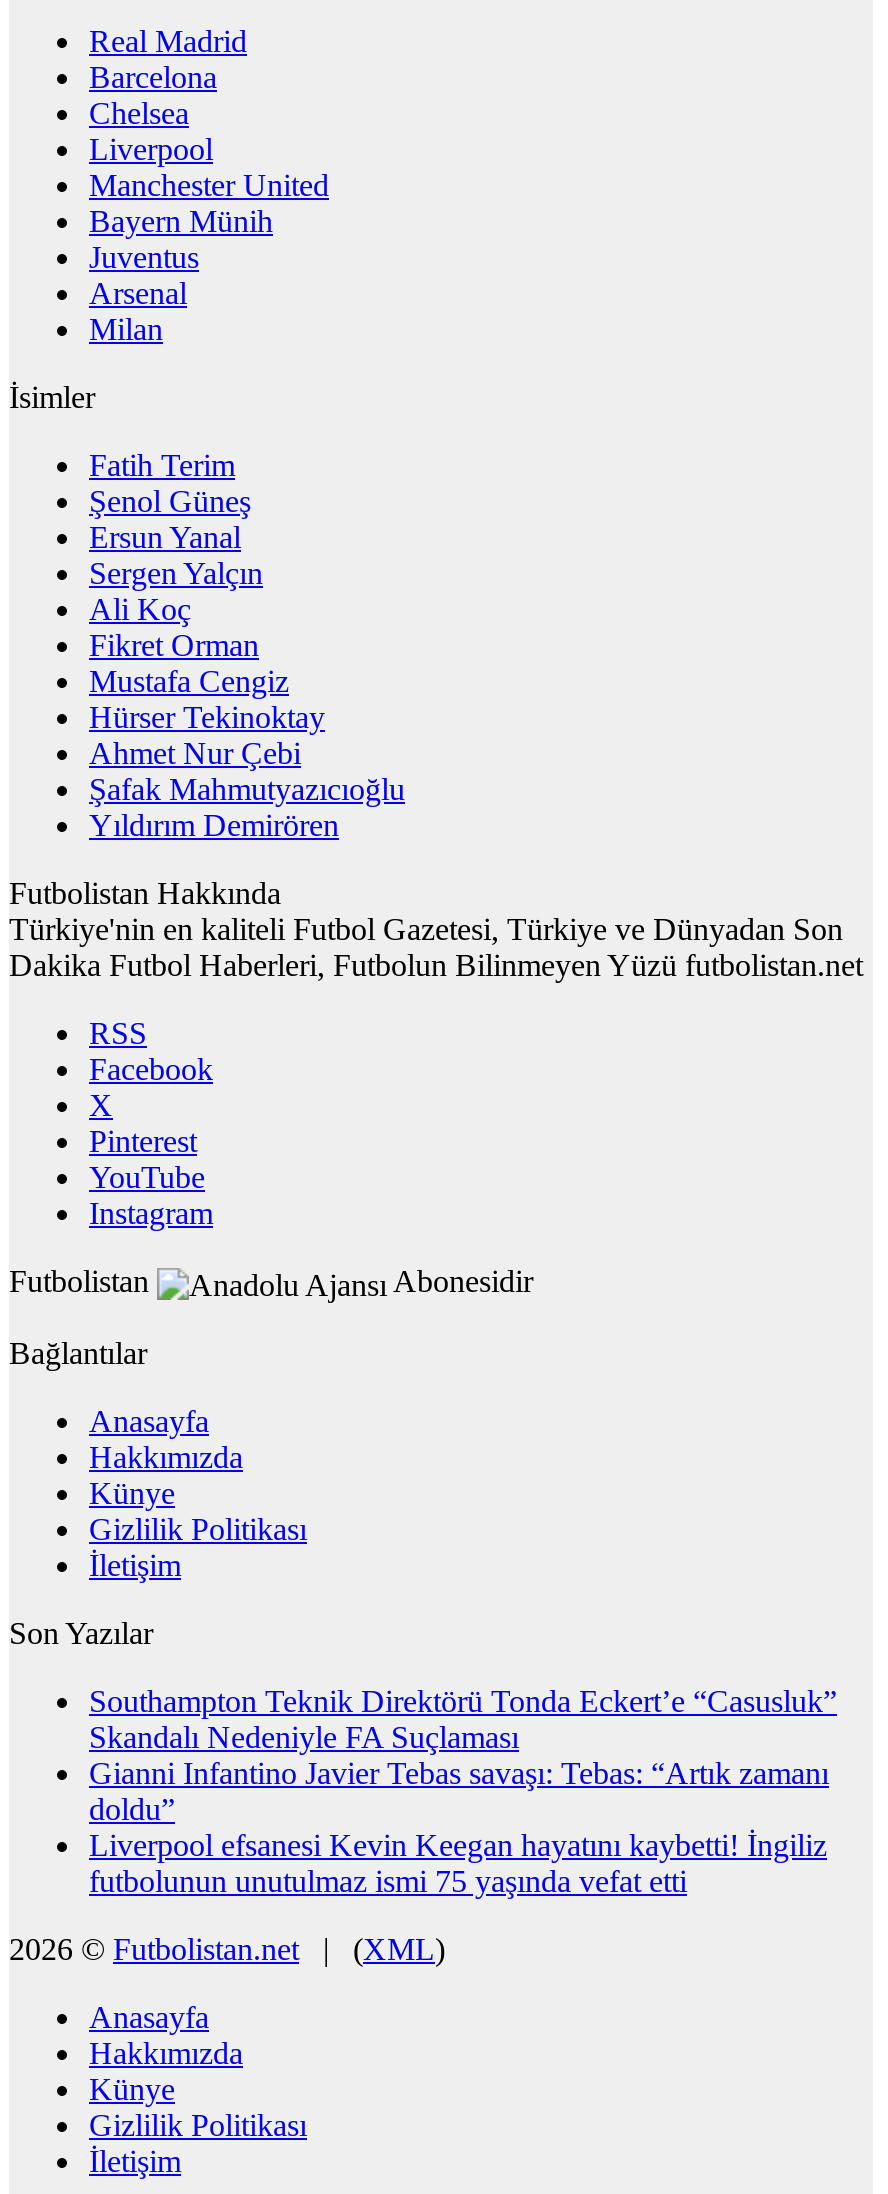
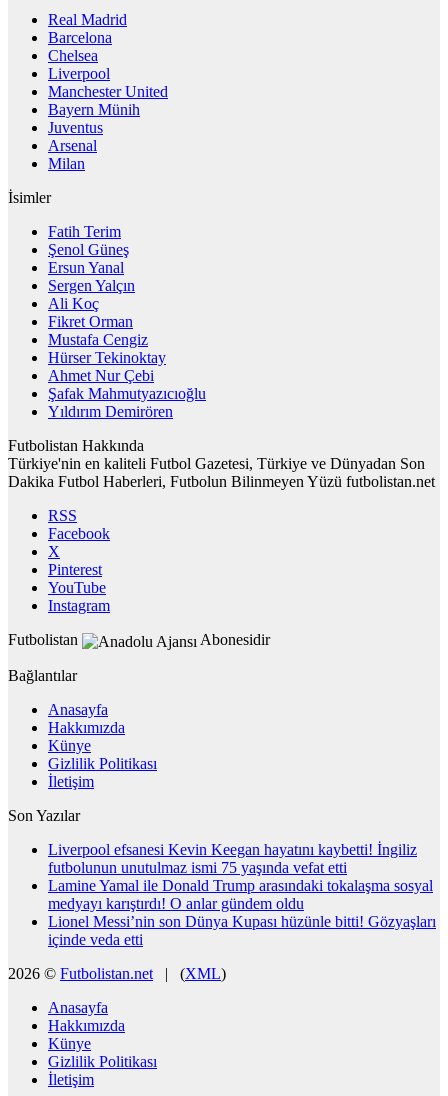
- Southampton Teknik Direktörü Tonda Eckert’e “Casusluk”
- Skandalı Nedeniyle FA Suçlaması
- Gianni Infantino Javier Tebas savaşı: Tebas: “Artık zamanı
- doldu”

moved up: Liverpool efsanesi Kevin Keegan hayatını kaybetti! İngiliz | futbolunun unutulmaz ismi 75 yaşında vefat etti

+ Lamine Yamal ile Donald Trump arasındaki tokalaşma sosyal
+ medyayı karıştırdı! O anlar gündem oldu
+ Lionel Messi’nin son Dünya Kupası hüzünle bitti! Gözyaşları
+ içinde veda etti
